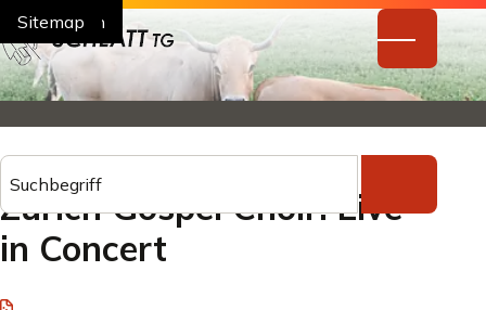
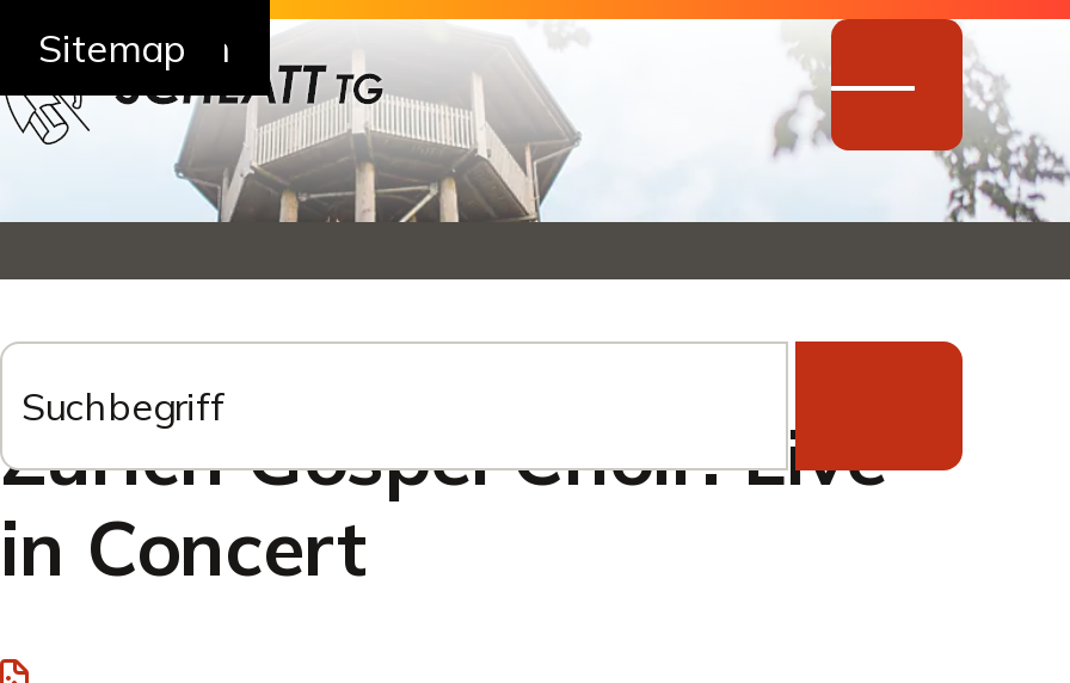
- [image]
+ [image]
